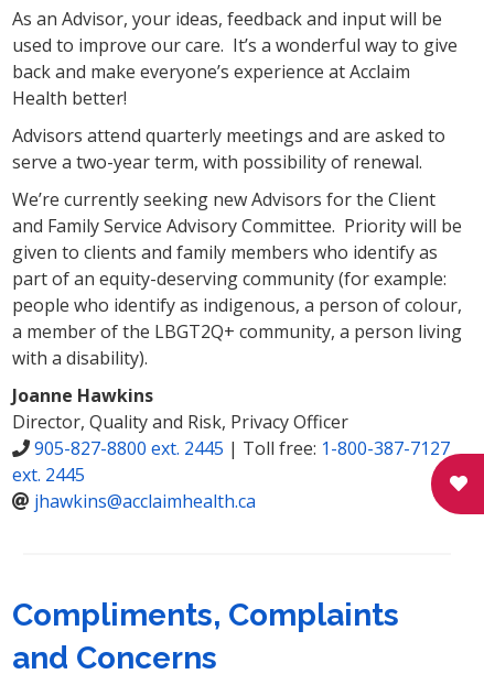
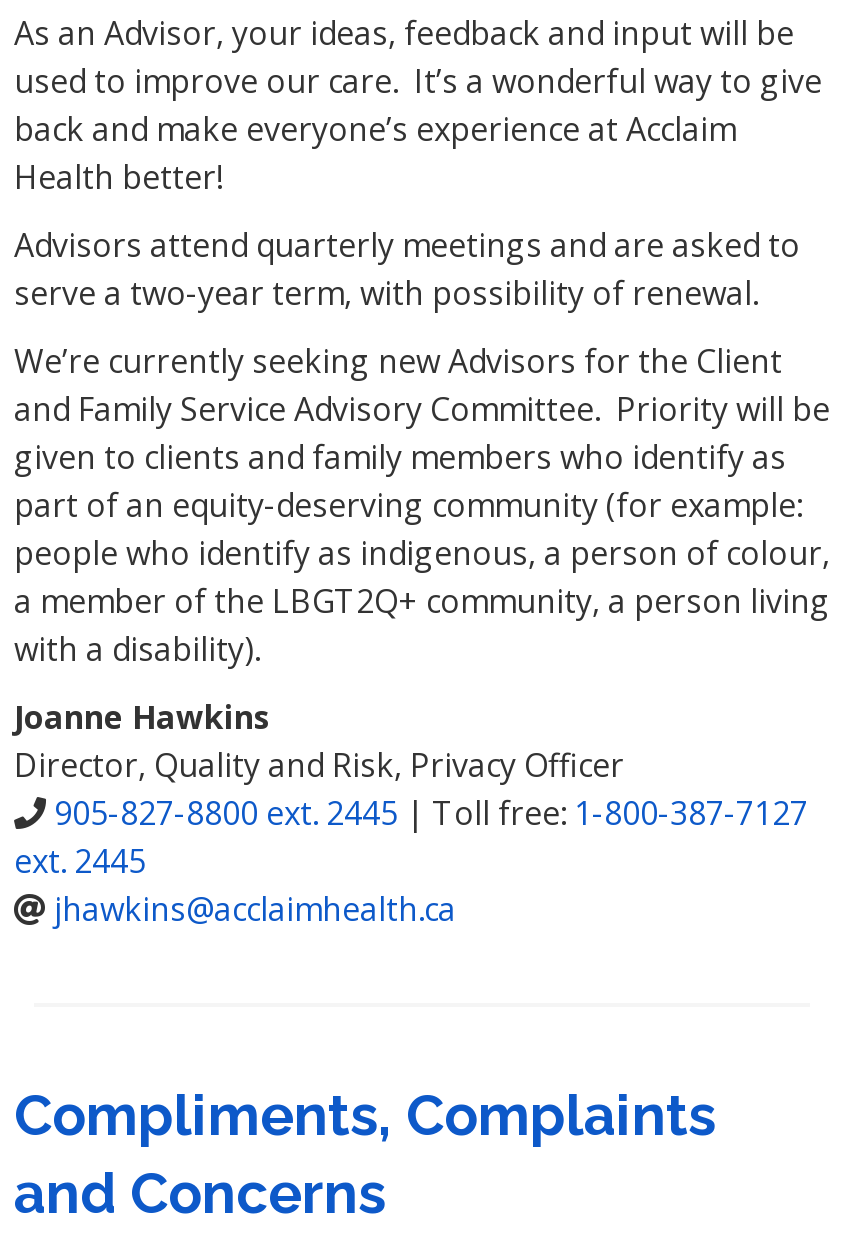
- [image]
